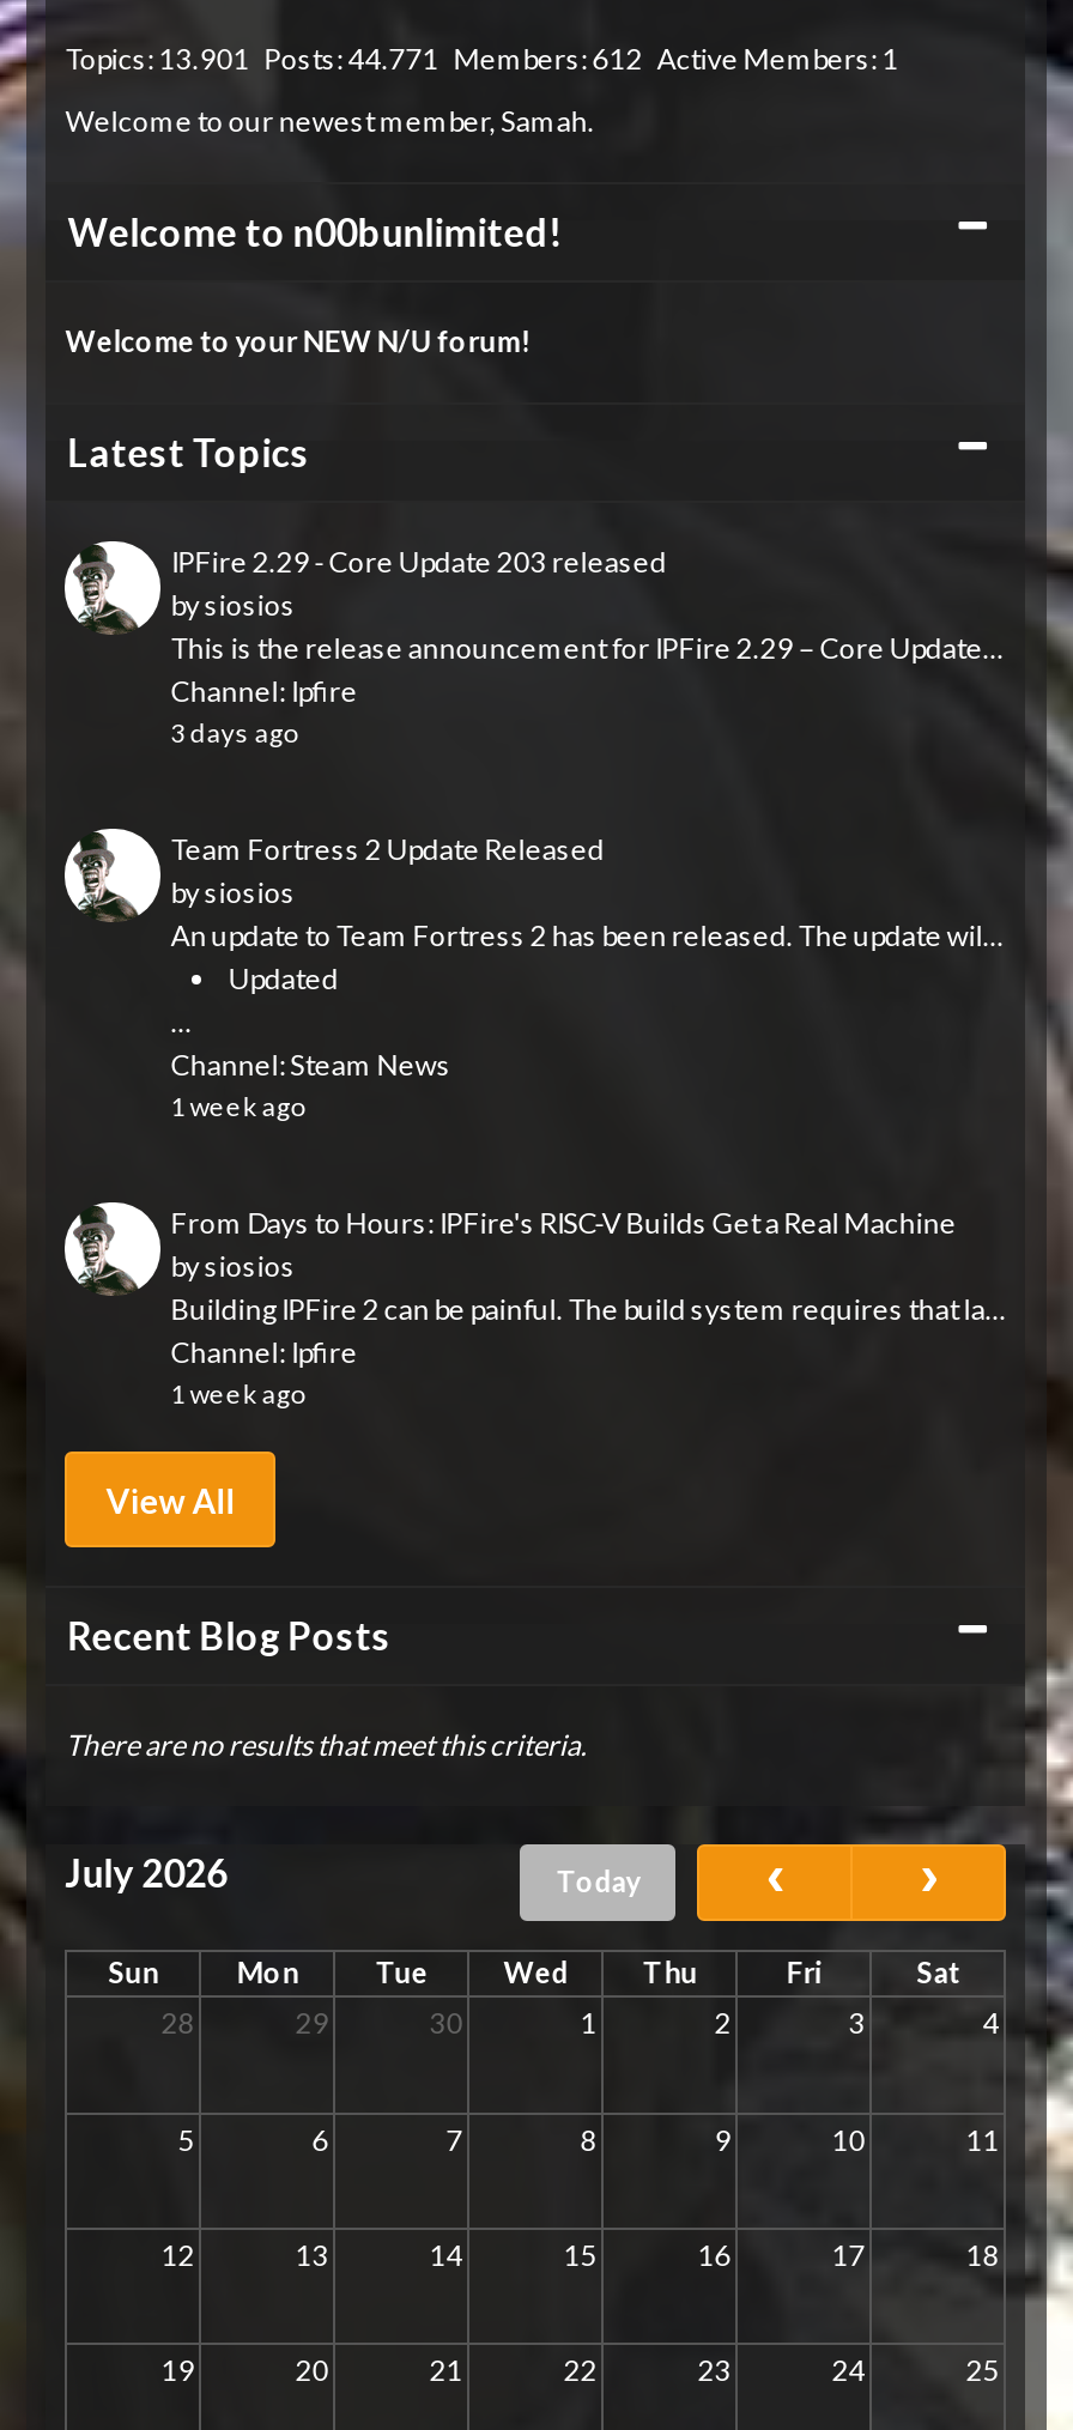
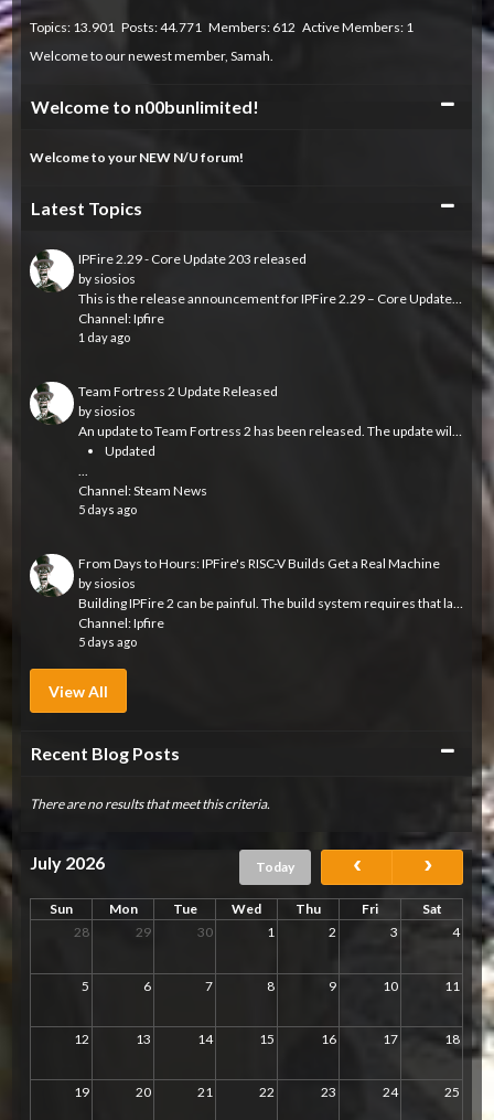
- 3 days ago
+ 1 day ago

- 1 week ago
+ 5 days ago

- 1 week ago
+ 5 days ago
